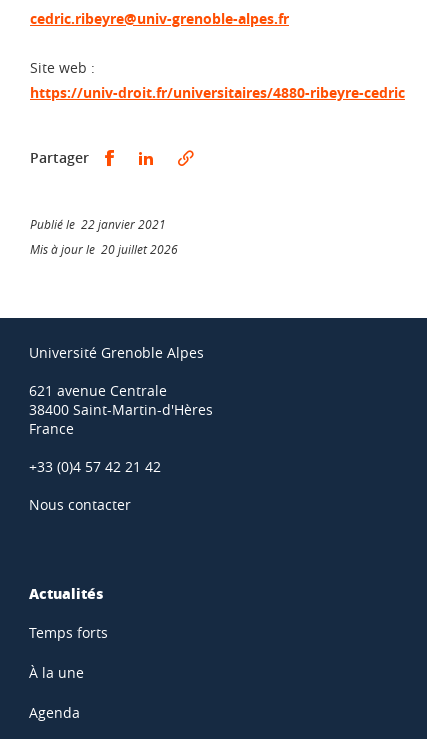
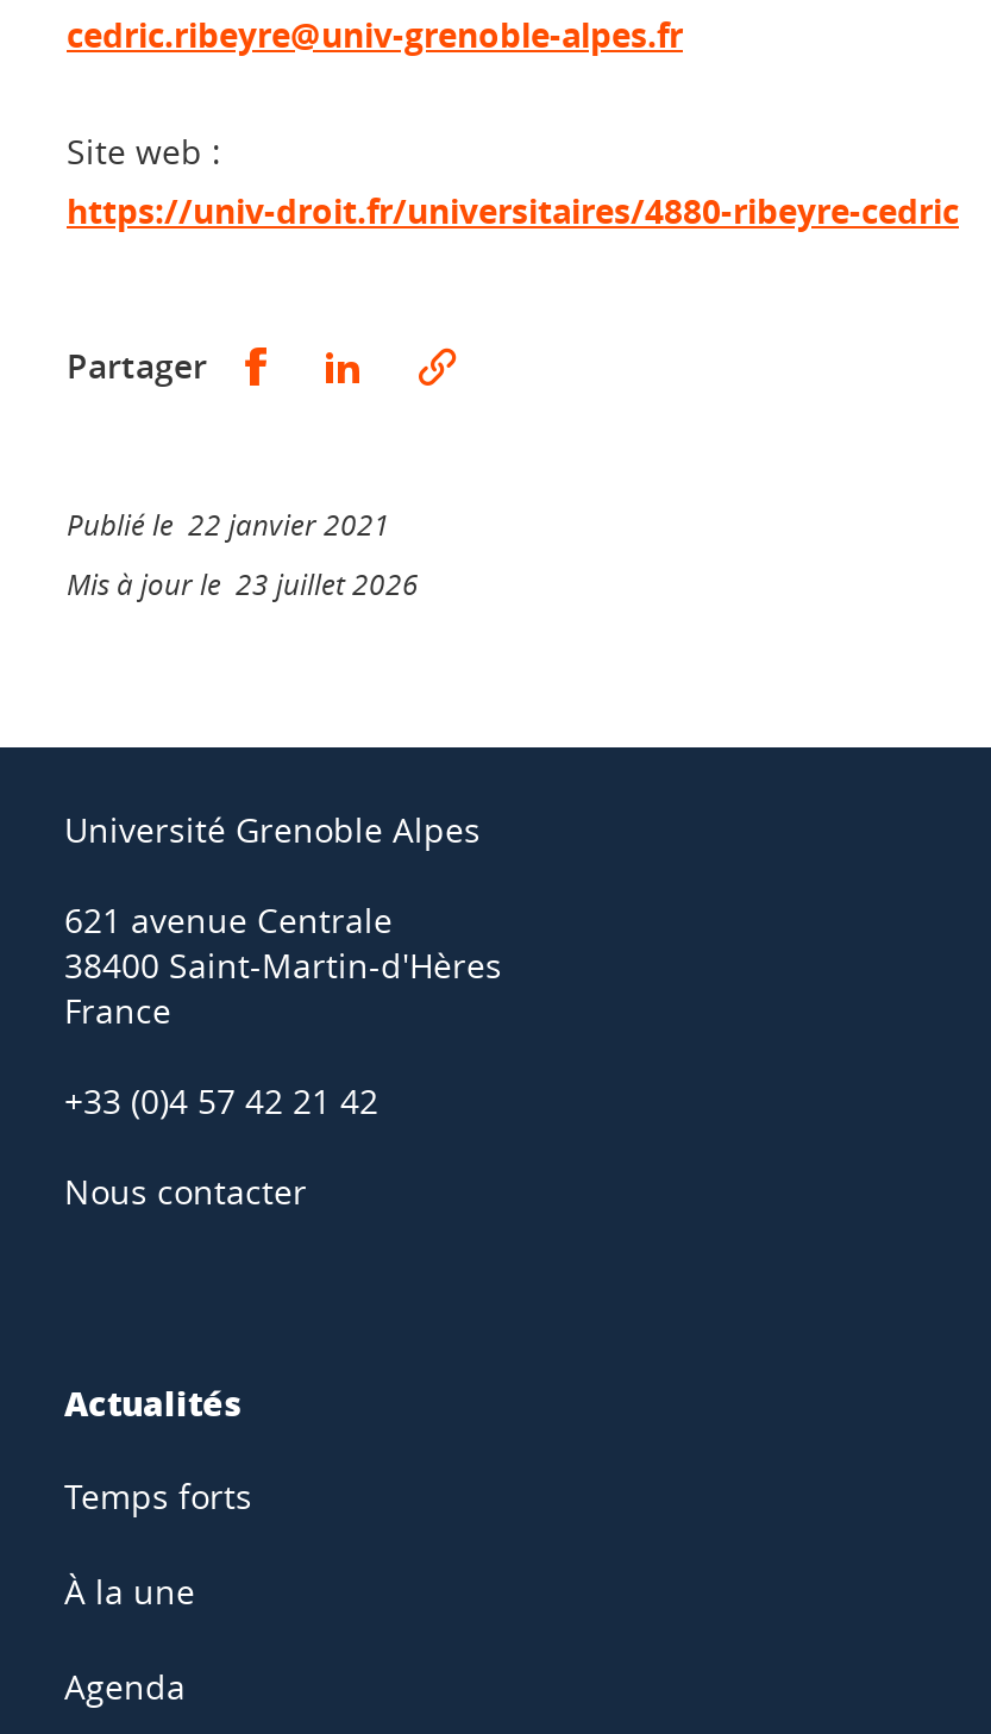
- Mis à jour le 20 juillet 2026
+ Mis à jour le 23 juillet 2026
